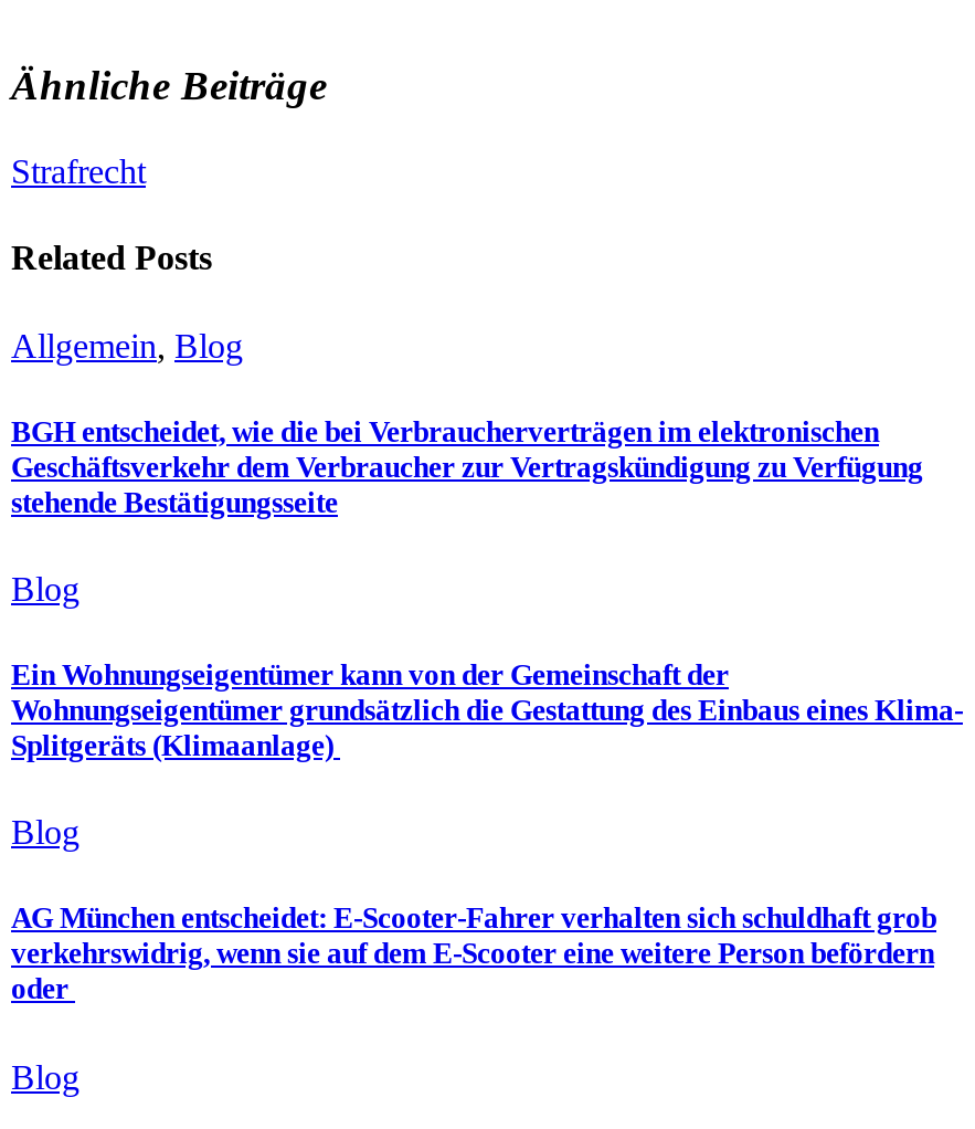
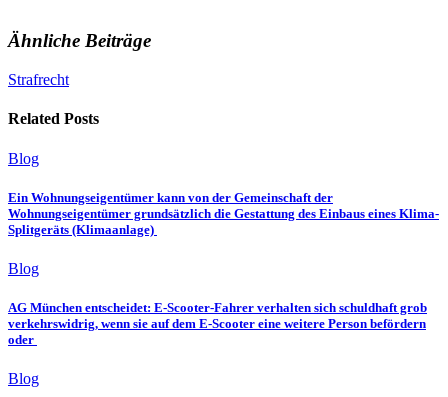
- Allgemein, Blog
- BGH entscheidet, wie die bei Verbraucherverträgen im elektronischen
- Geschäftsverkehr dem Verbraucher zur Vertragskündigung zu Verfügung
- stehende Bestätigungsseite
